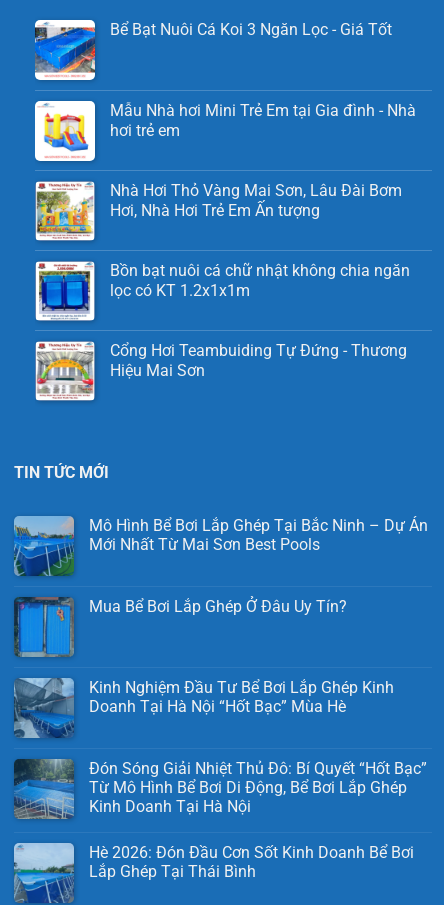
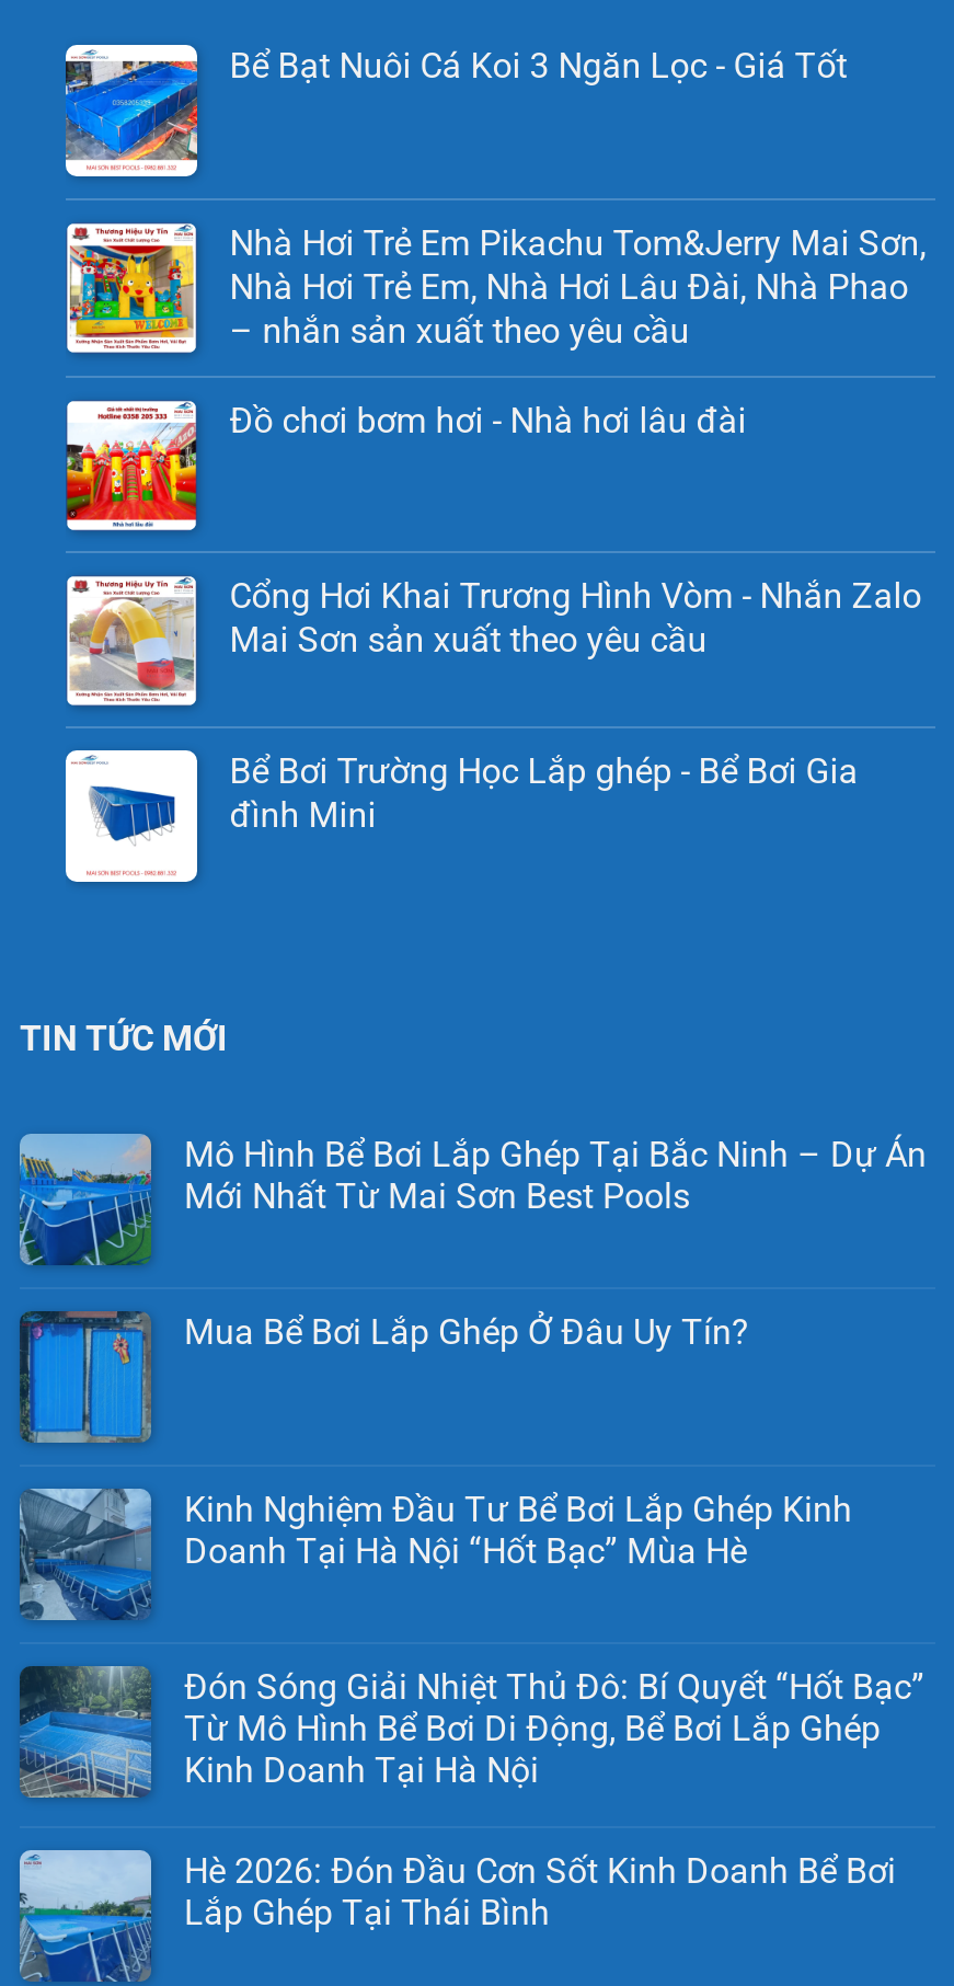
- [image]
- Mẫu Nhà hơi Mini Trẻ Em tại Gia đình - Nhà
- hơi trẻ em
+ [image]
+ Nhà Hơi Trẻ Em Pikachu Tom&Jerry Mai Sơn,
+ Nhà Hơi Trẻ Em, Nhà Hơi Lâu Đài, Nhà Phao
+ – nhắn sản xuất theo yêu cầu

- [image]
- Nhà Hơi Thỏ Vàng Mai Sơn, Lâu Đài Bơm
- Hơi, Nhà Hơi Trẻ Em Ấn tượng
+ [image]
+ Đồ chơi bơm hơi - Nhà hơi lâu đài

- [image]
- Bồn bạt nuôi cá chữ nhật không chia ngăn
- lọc có KT 1.2x1x1m
+ [image]
+ Cổng Hơi Khai Trương Hình Vòm - Nhắn Zalo
+ Mai Sơn sản xuất theo yêu cầu

- [image]
- Cổng Hơi Teambuiding Tự Đứng - Thương
- Hiệu Mai Sơn
+ [image]
+ Bể Bơi Trường Học Lắp ghép - Bể Bơi Gia
+ đình Mini
